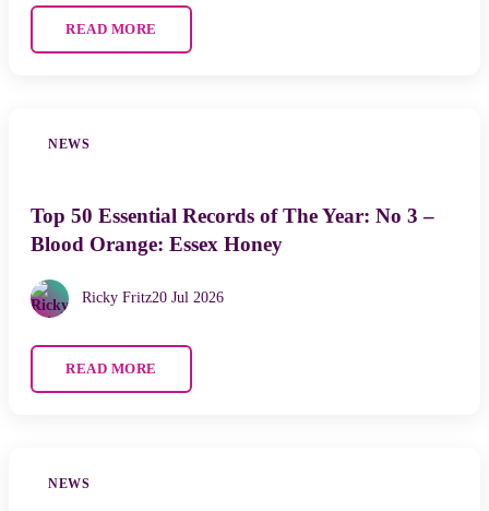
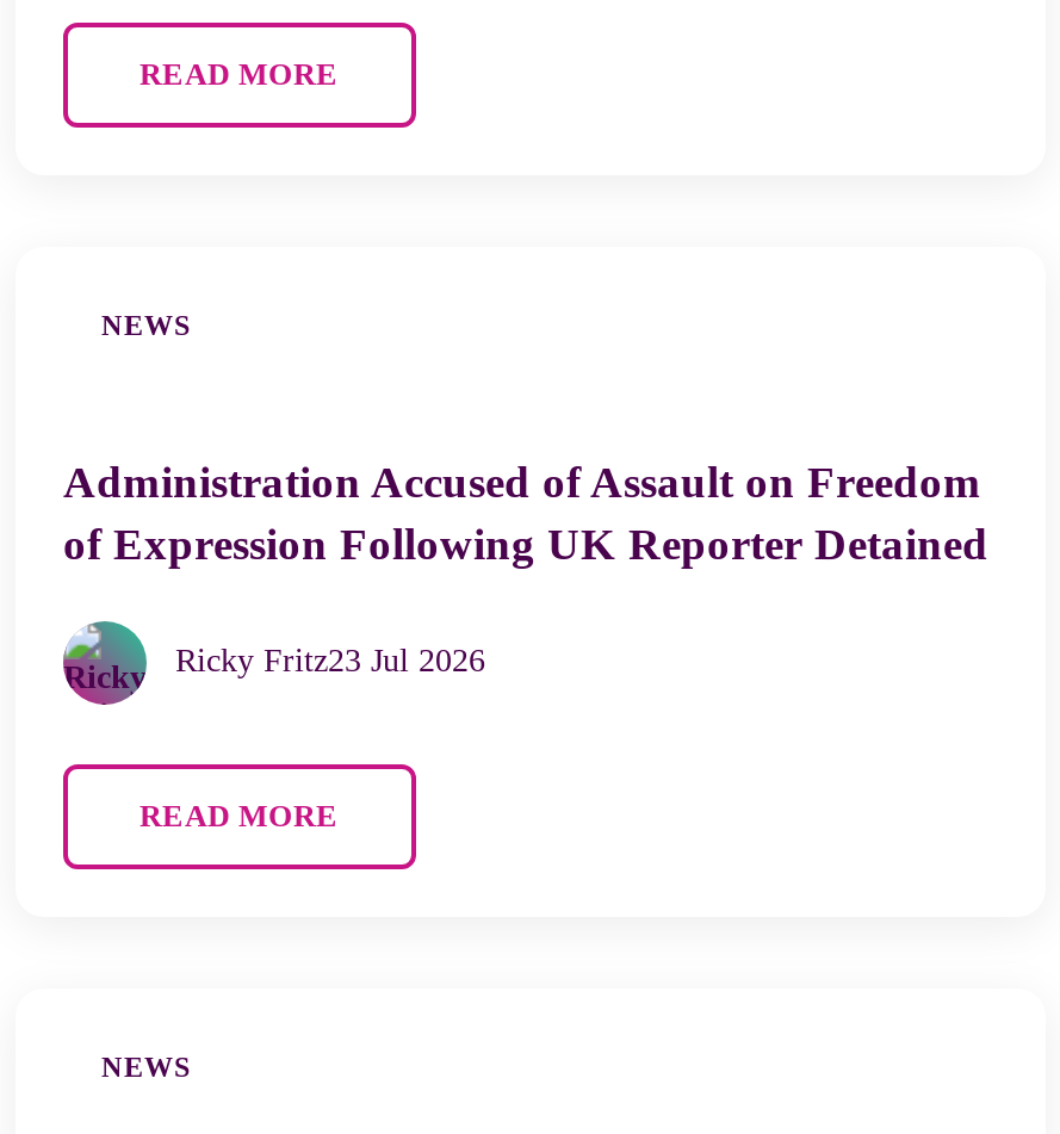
- Top 50 Essential Records of The Year: No 3 –
- Blood Orange: Essex Honey
+ Administration Accused of Assault on Freedom
+ of Expression Following UK Reporter Detained

- Ricky Fritz20 Jul 2026
+ Ricky Fritz23 Jul 2026
